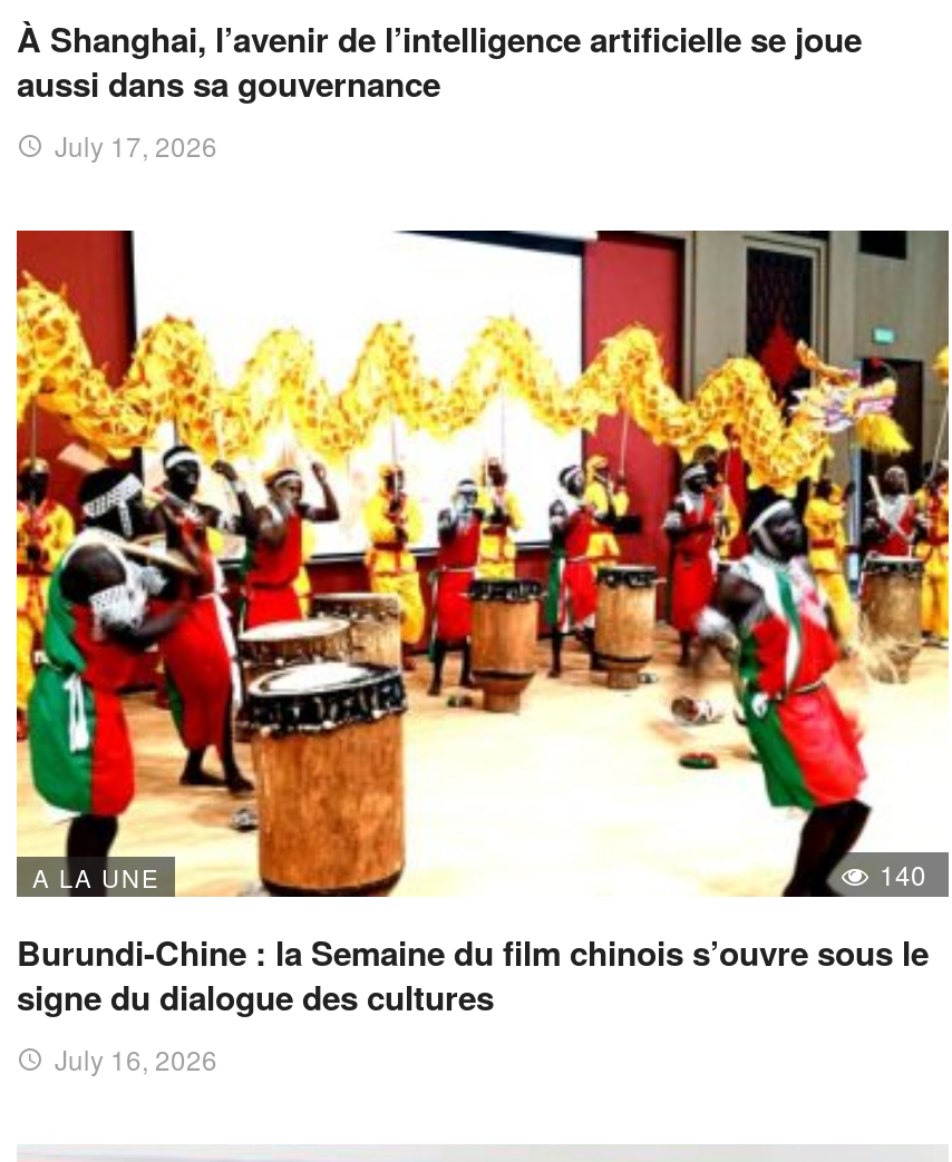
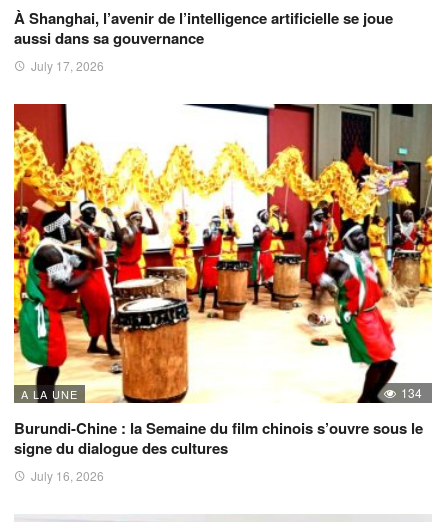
- 140
+ 134
